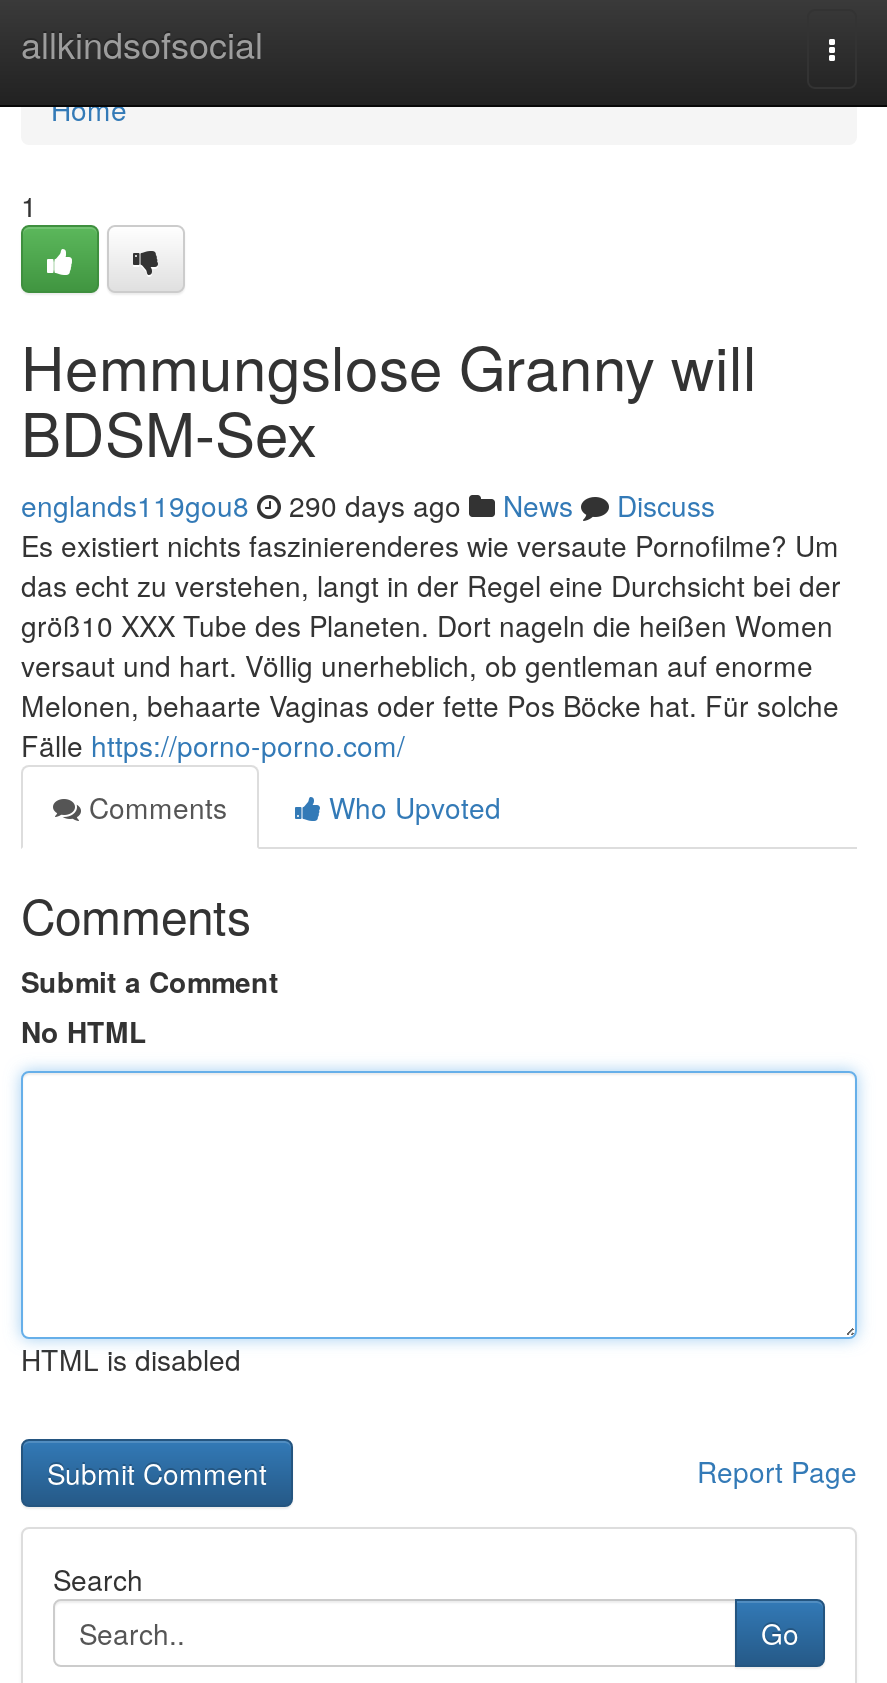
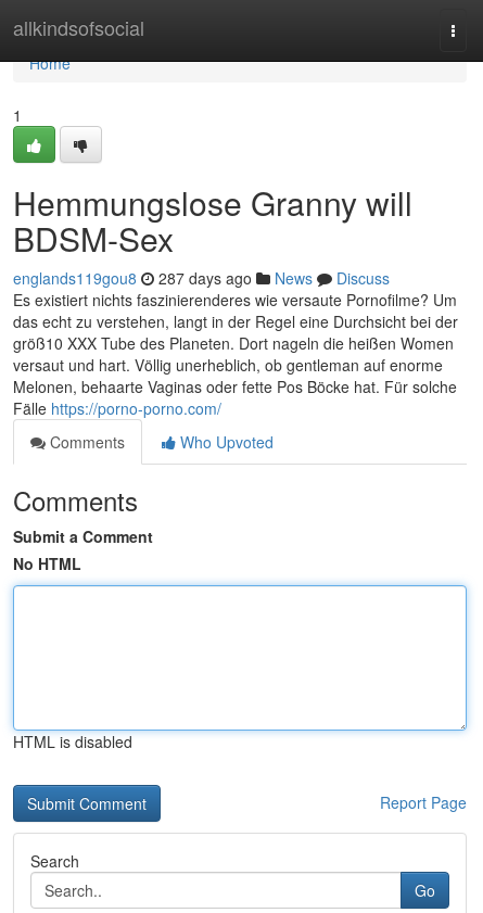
- englands119gou8 290 days ago News Discuss
+ englands119gou8 287 days ago News Discuss
